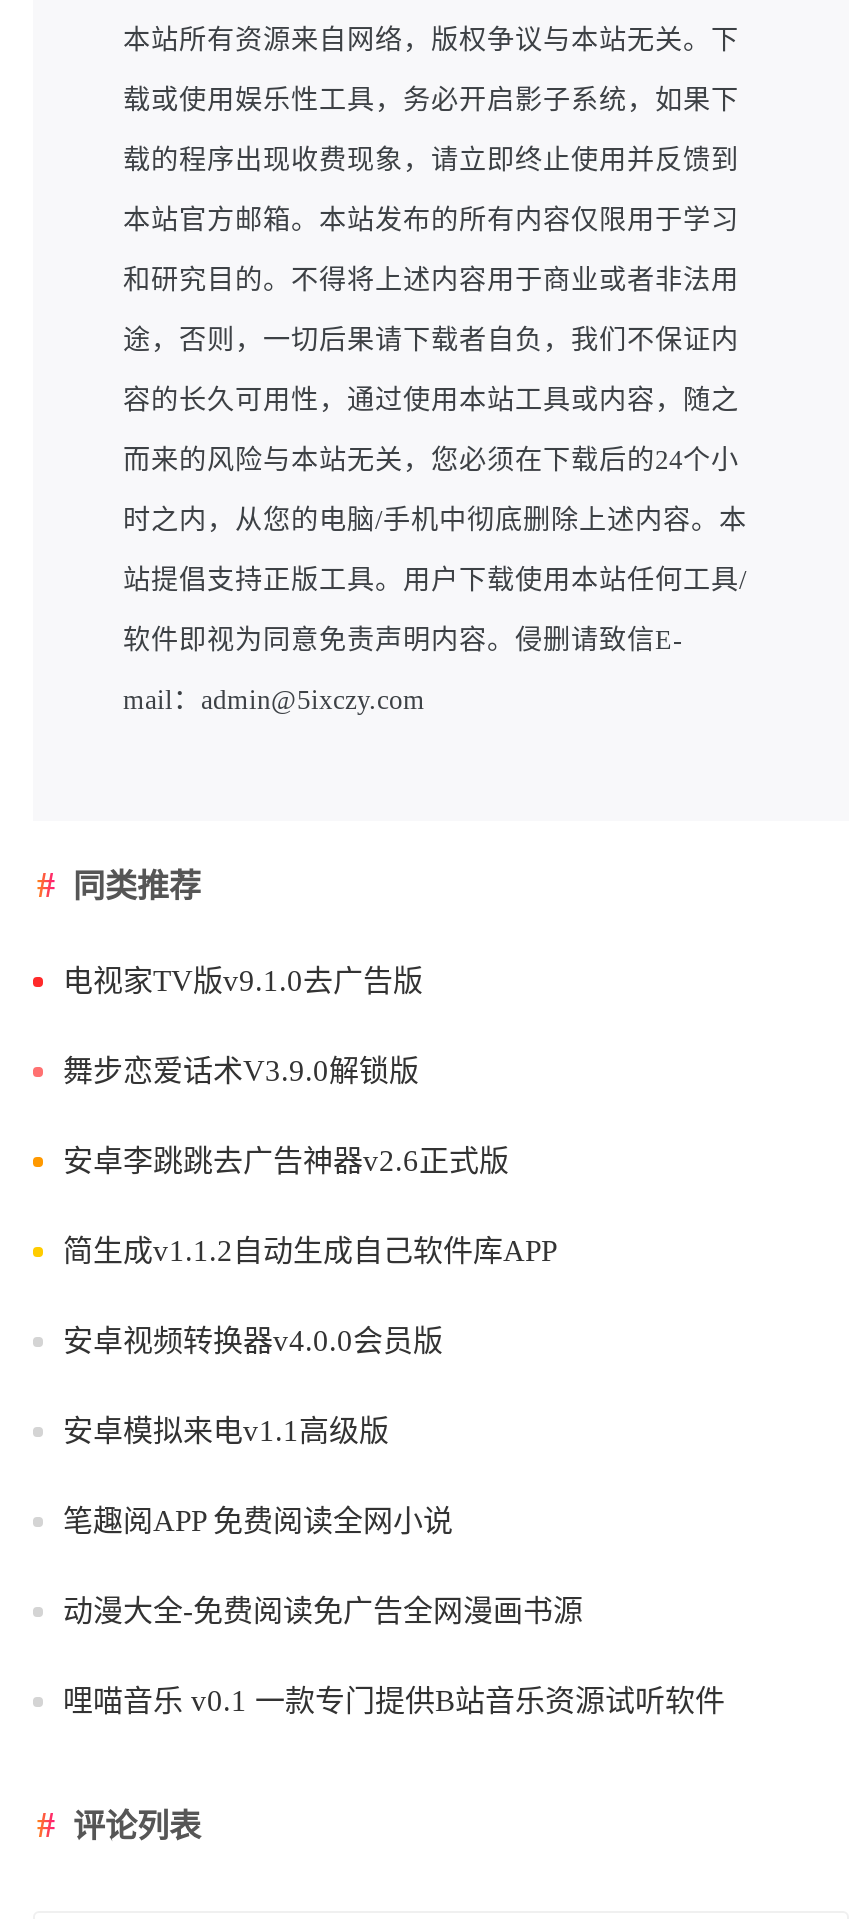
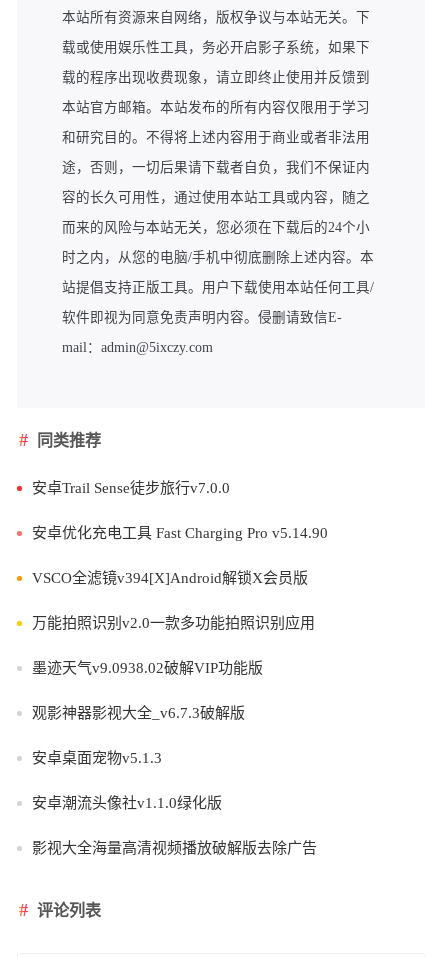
- 电视家TV版v9.1.0去广告版
+ 安卓Trail Sense徒步旅行v7.0.0

- 舞步恋爱话术V3.9.0解锁版
+ 安卓优化充电工具 Fast Charging Pro v5.14.90

- 安卓李跳跳去广告神器v2.6正式版
+ VSCO全滤镜v394[X]Android解锁X会员版

- 简生成v1.1.2自动生成自己软件库APP
+ 万能拍照识别v2.0一款多功能拍照识别应用

- 安卓视频转换器v4.0.0会员版
+ 墨迹天气v9.0938.02破解VIP功能版

- 安卓模拟来电v1.1高级版
+ 观影神器影视大全_v6.7.3破解版

- 笔趣阅APP 免费阅读全网小说
+ 安卓桌面宠物v5.1.3

- 动漫大全-免费阅读免广告全网漫画书源
+ 安卓潮流头像社v1.1.0绿化版

- 哩喵音乐 v0.1 一款专门提供B站音乐资源试听软件
+ 影视大全海量高清视频播放破解版去除广告
